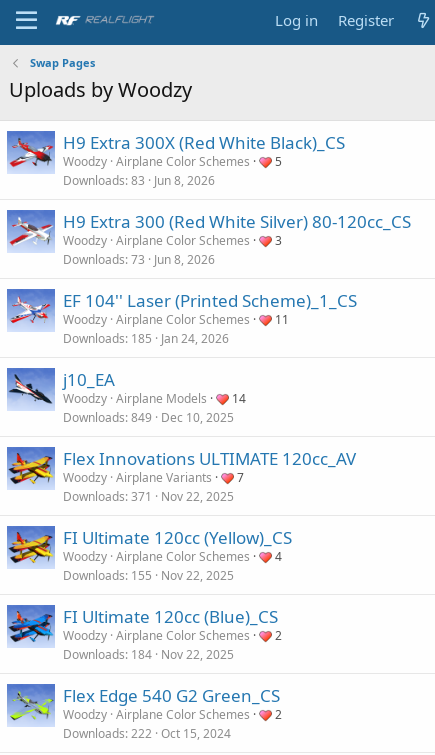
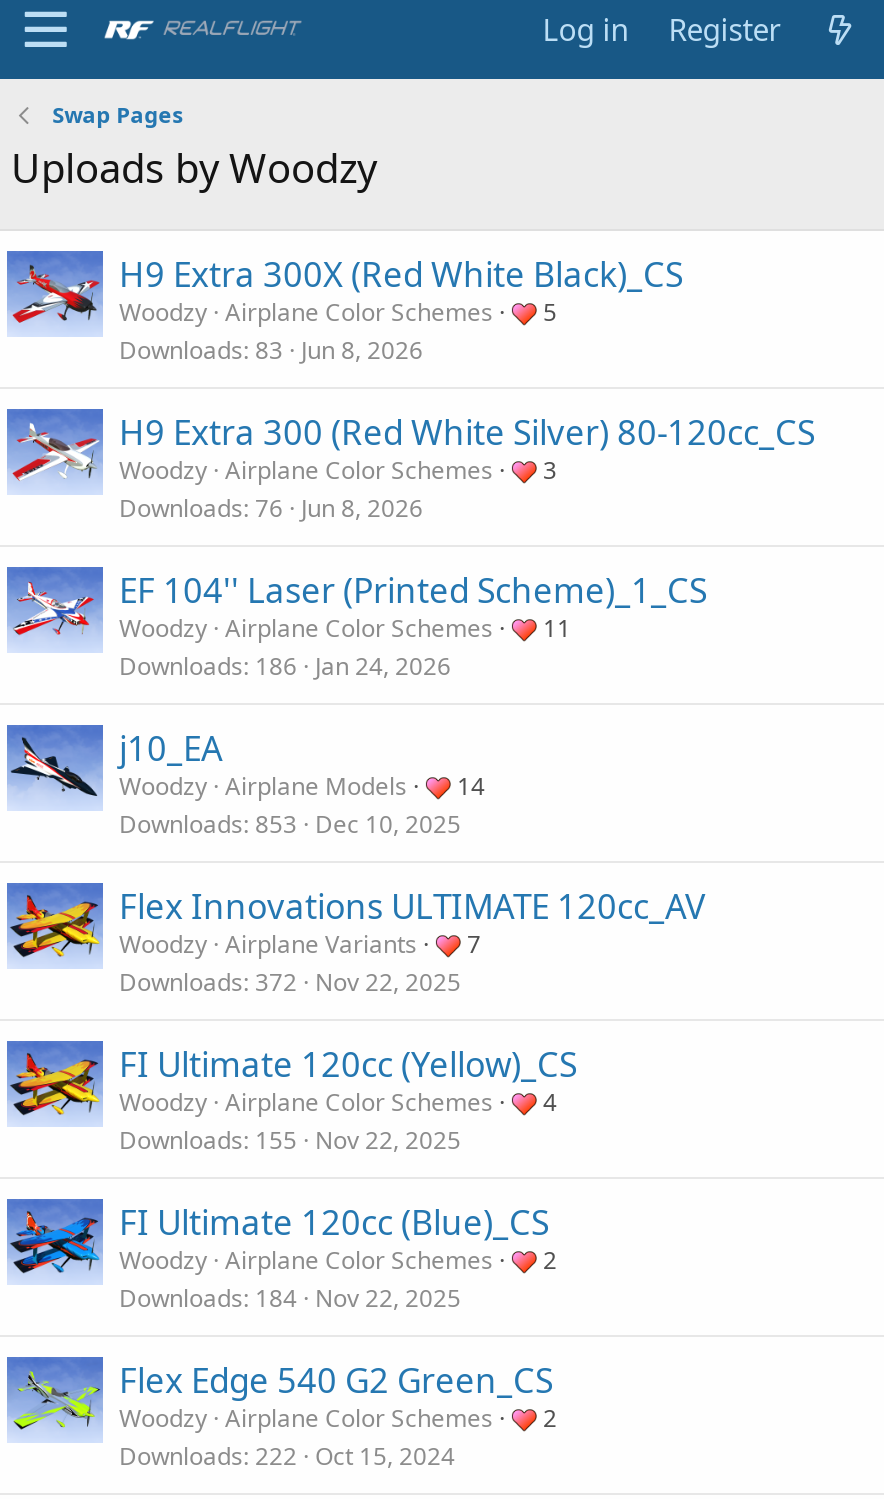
- Downloads 73 Jun 8, 2026
+ Downloads 76 Jun 8, 2026

- Downloads 185 Jan 24, 2026
+ Downloads 186 Jan 24, 2026

- Downloads 849 Dec 10, 2025
+ Downloads 853 Dec 10, 2025

- Downloads 371 Nov 22, 2025
+ Downloads 372 Nov 22, 2025
